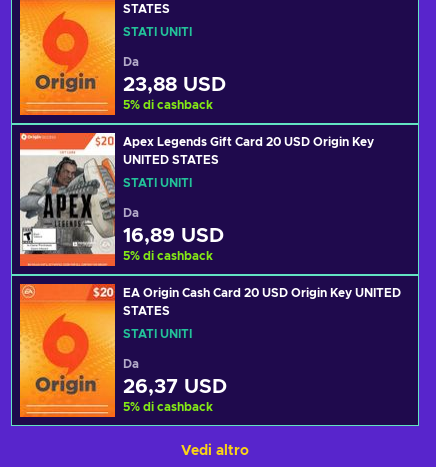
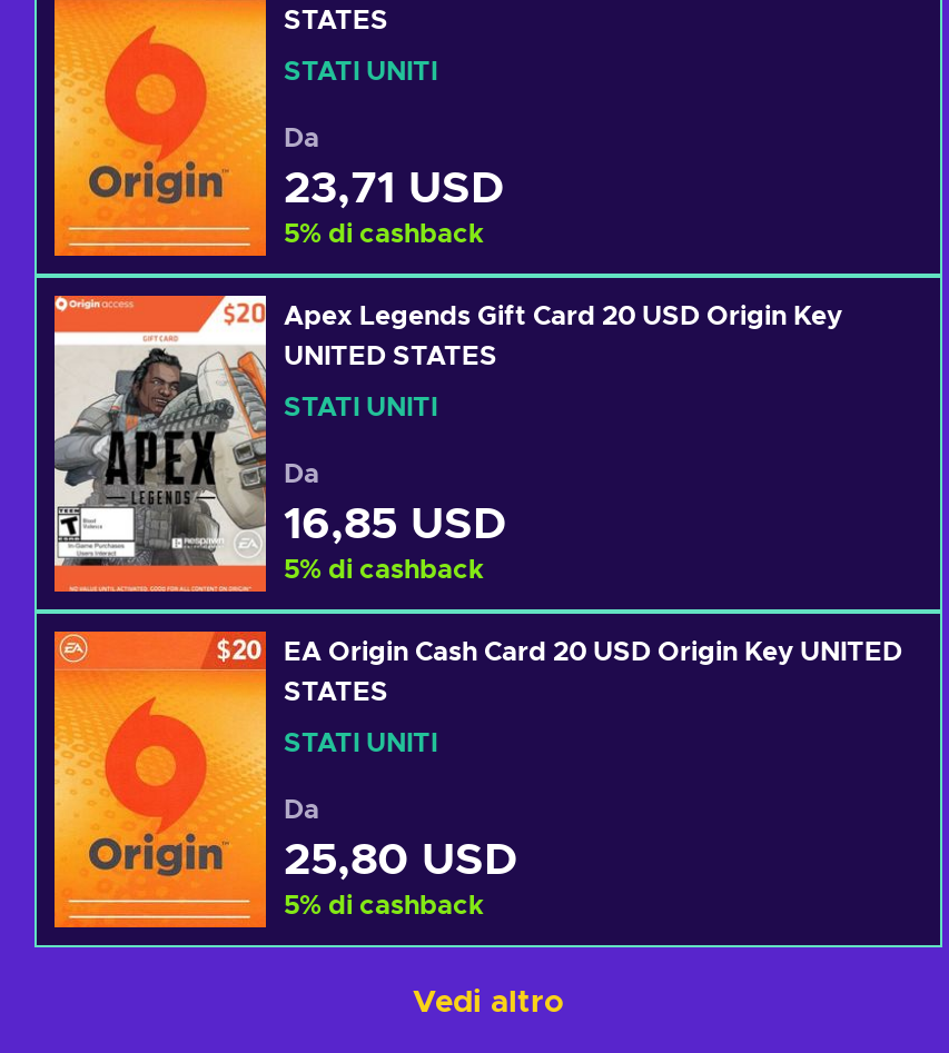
- 23,88 USD
+ 23,71 USD

- 16,89 USD
+ 16,85 USD

- 26,37 USD
+ 25,80 USD
